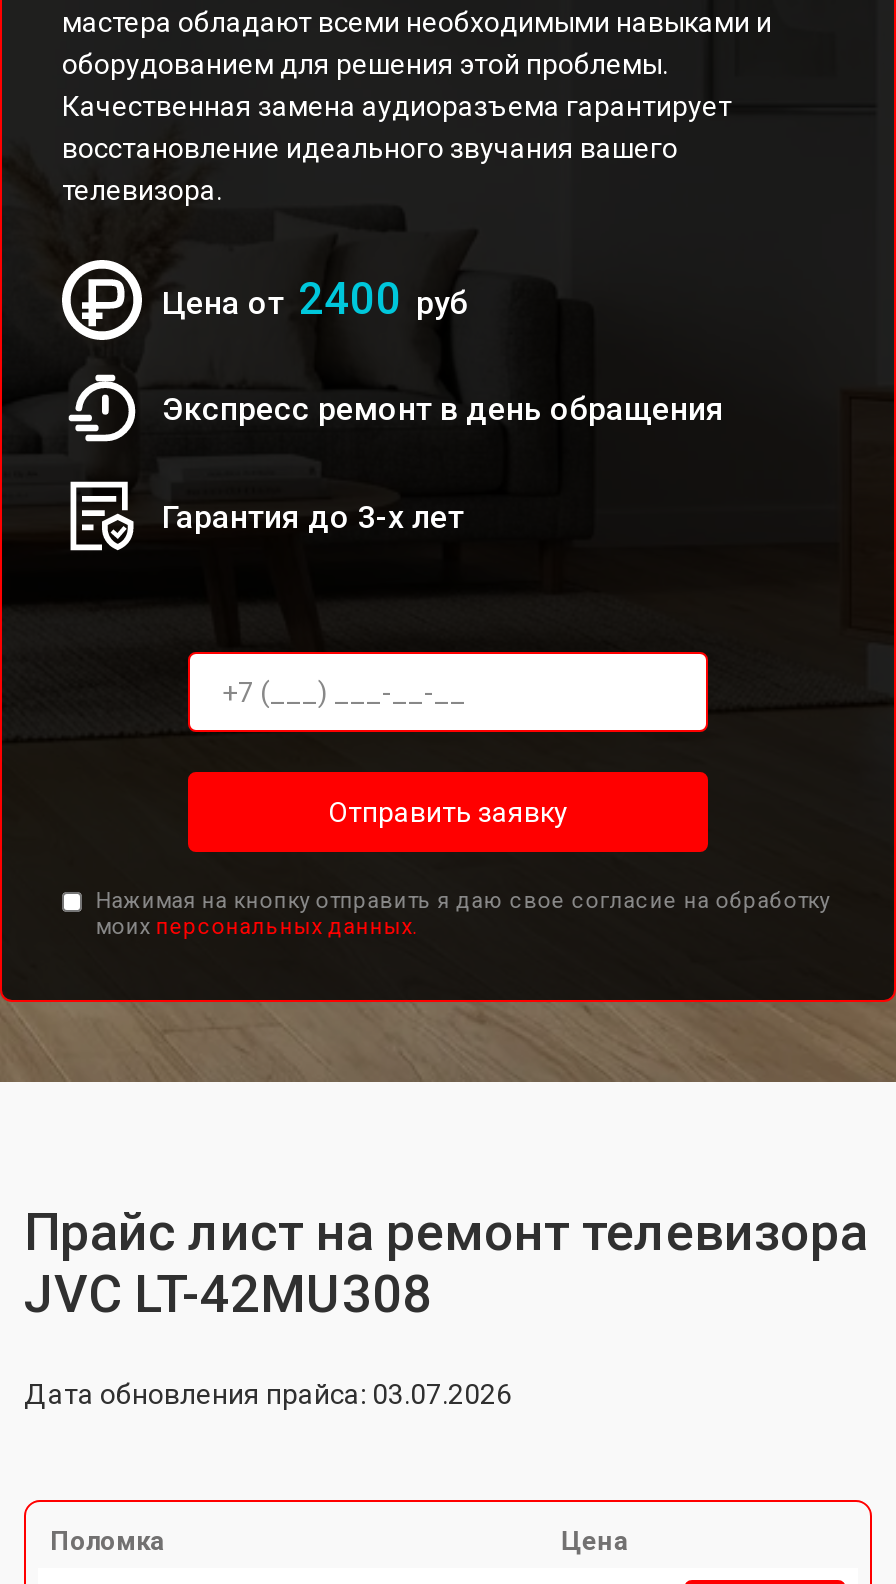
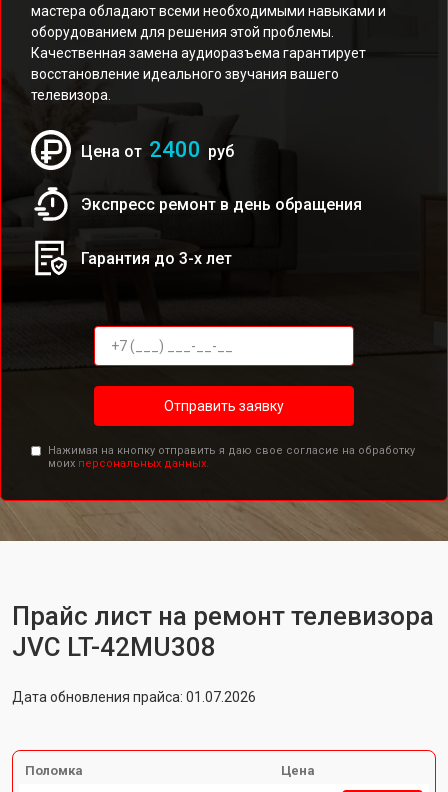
- Дата обновления прайса: 03.07.2026
+ Дата обновления прайса: 01.07.2026
